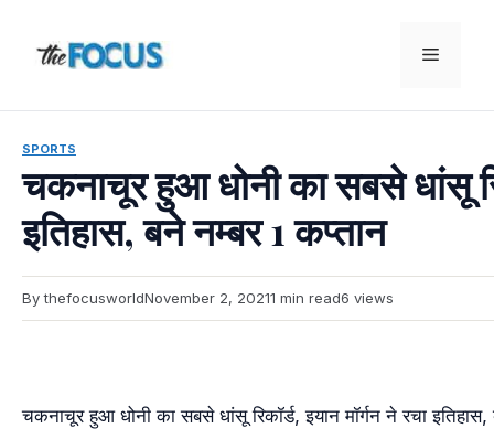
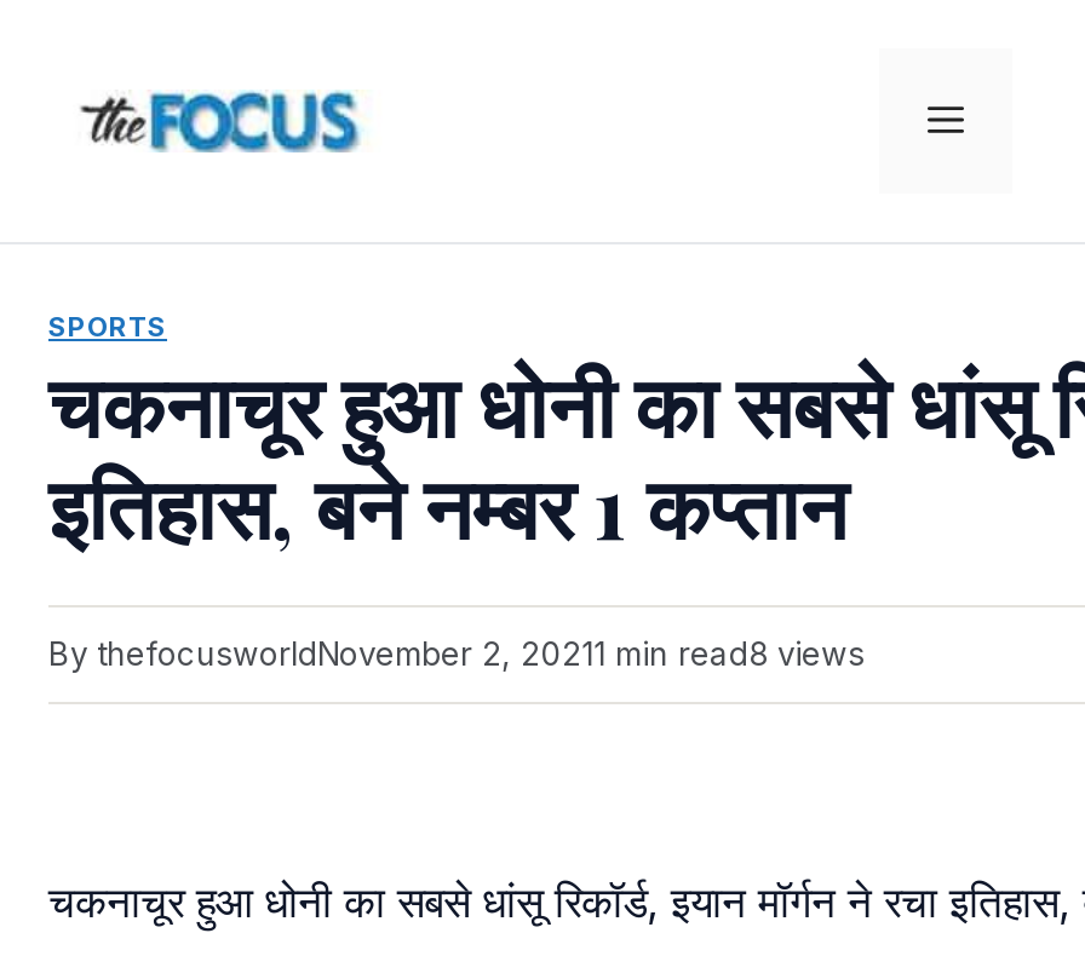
- By thefocusworldNovember 2, 20211 min read6 views
+ By thefocusworldNovember 2, 20211 min read8 views
